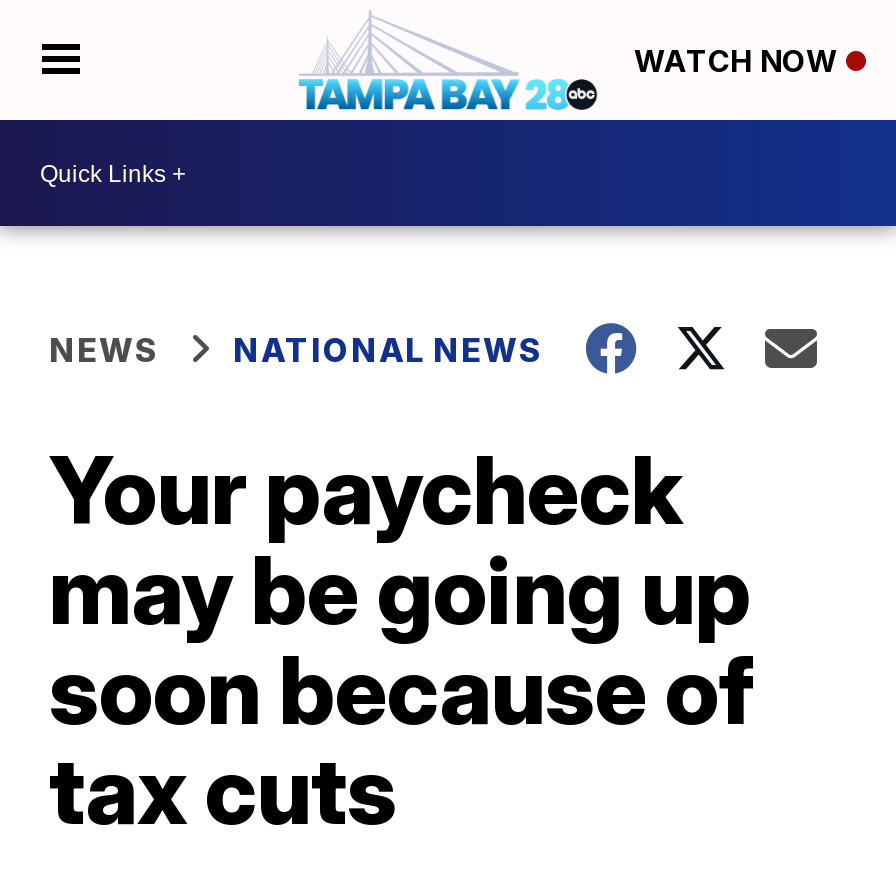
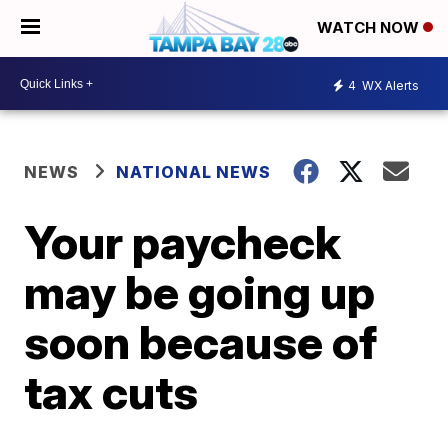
+ 4 WX Alerts
